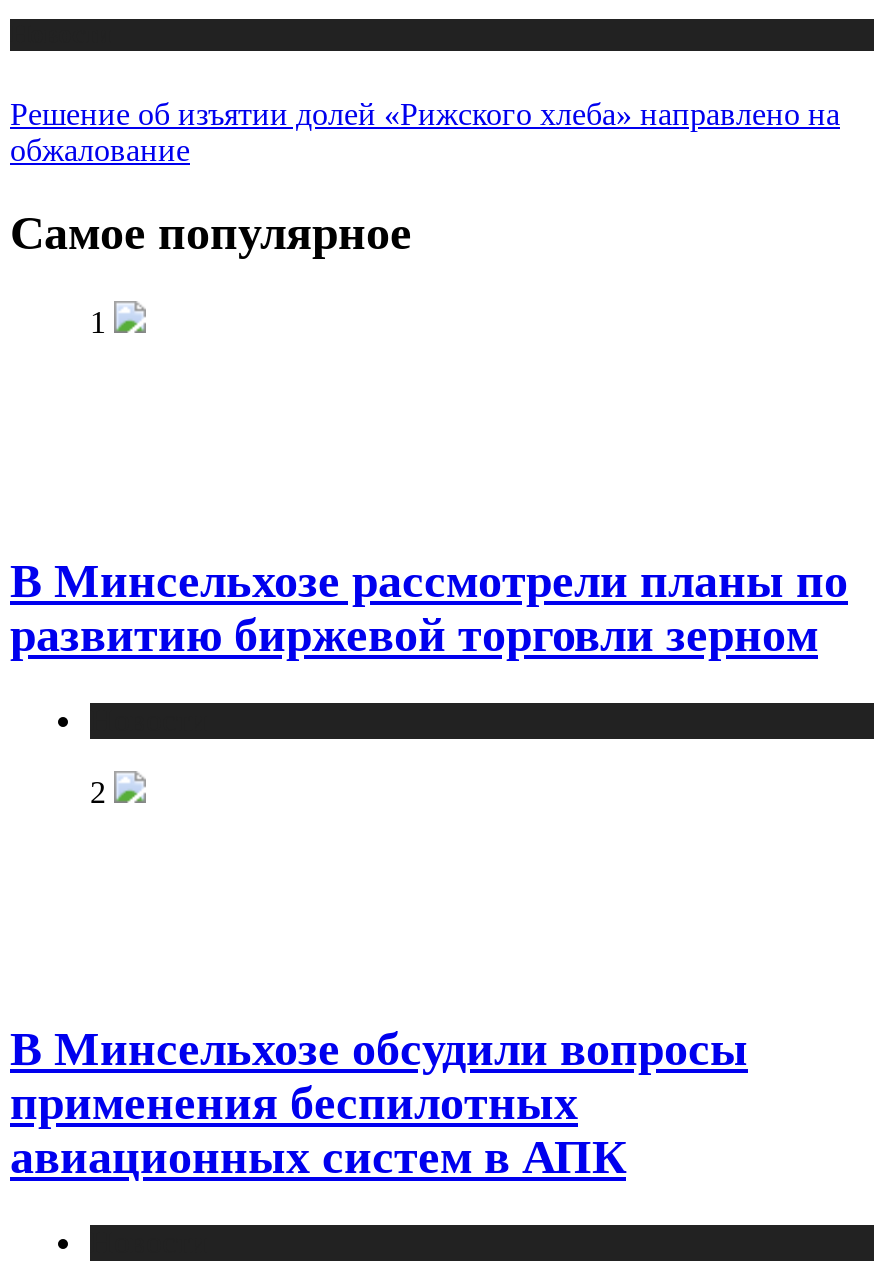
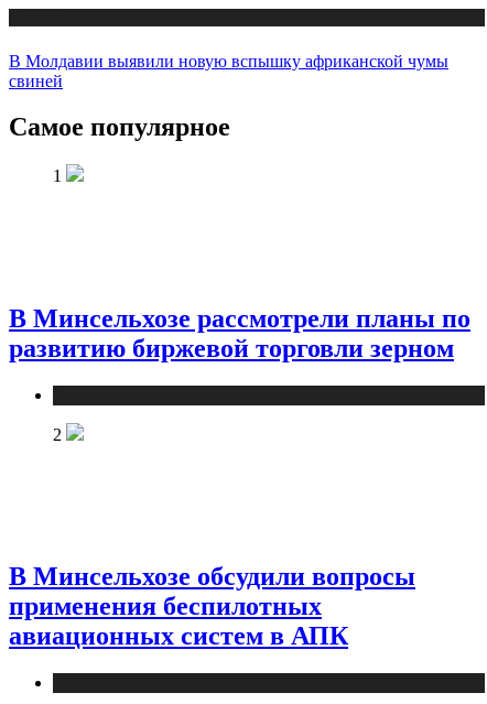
- Решение об изъятии долей «Рижского хлеба» направлено на
- обжалование
+ В Молдавии выявили новую вспышку африканской чумы
+ свиней
